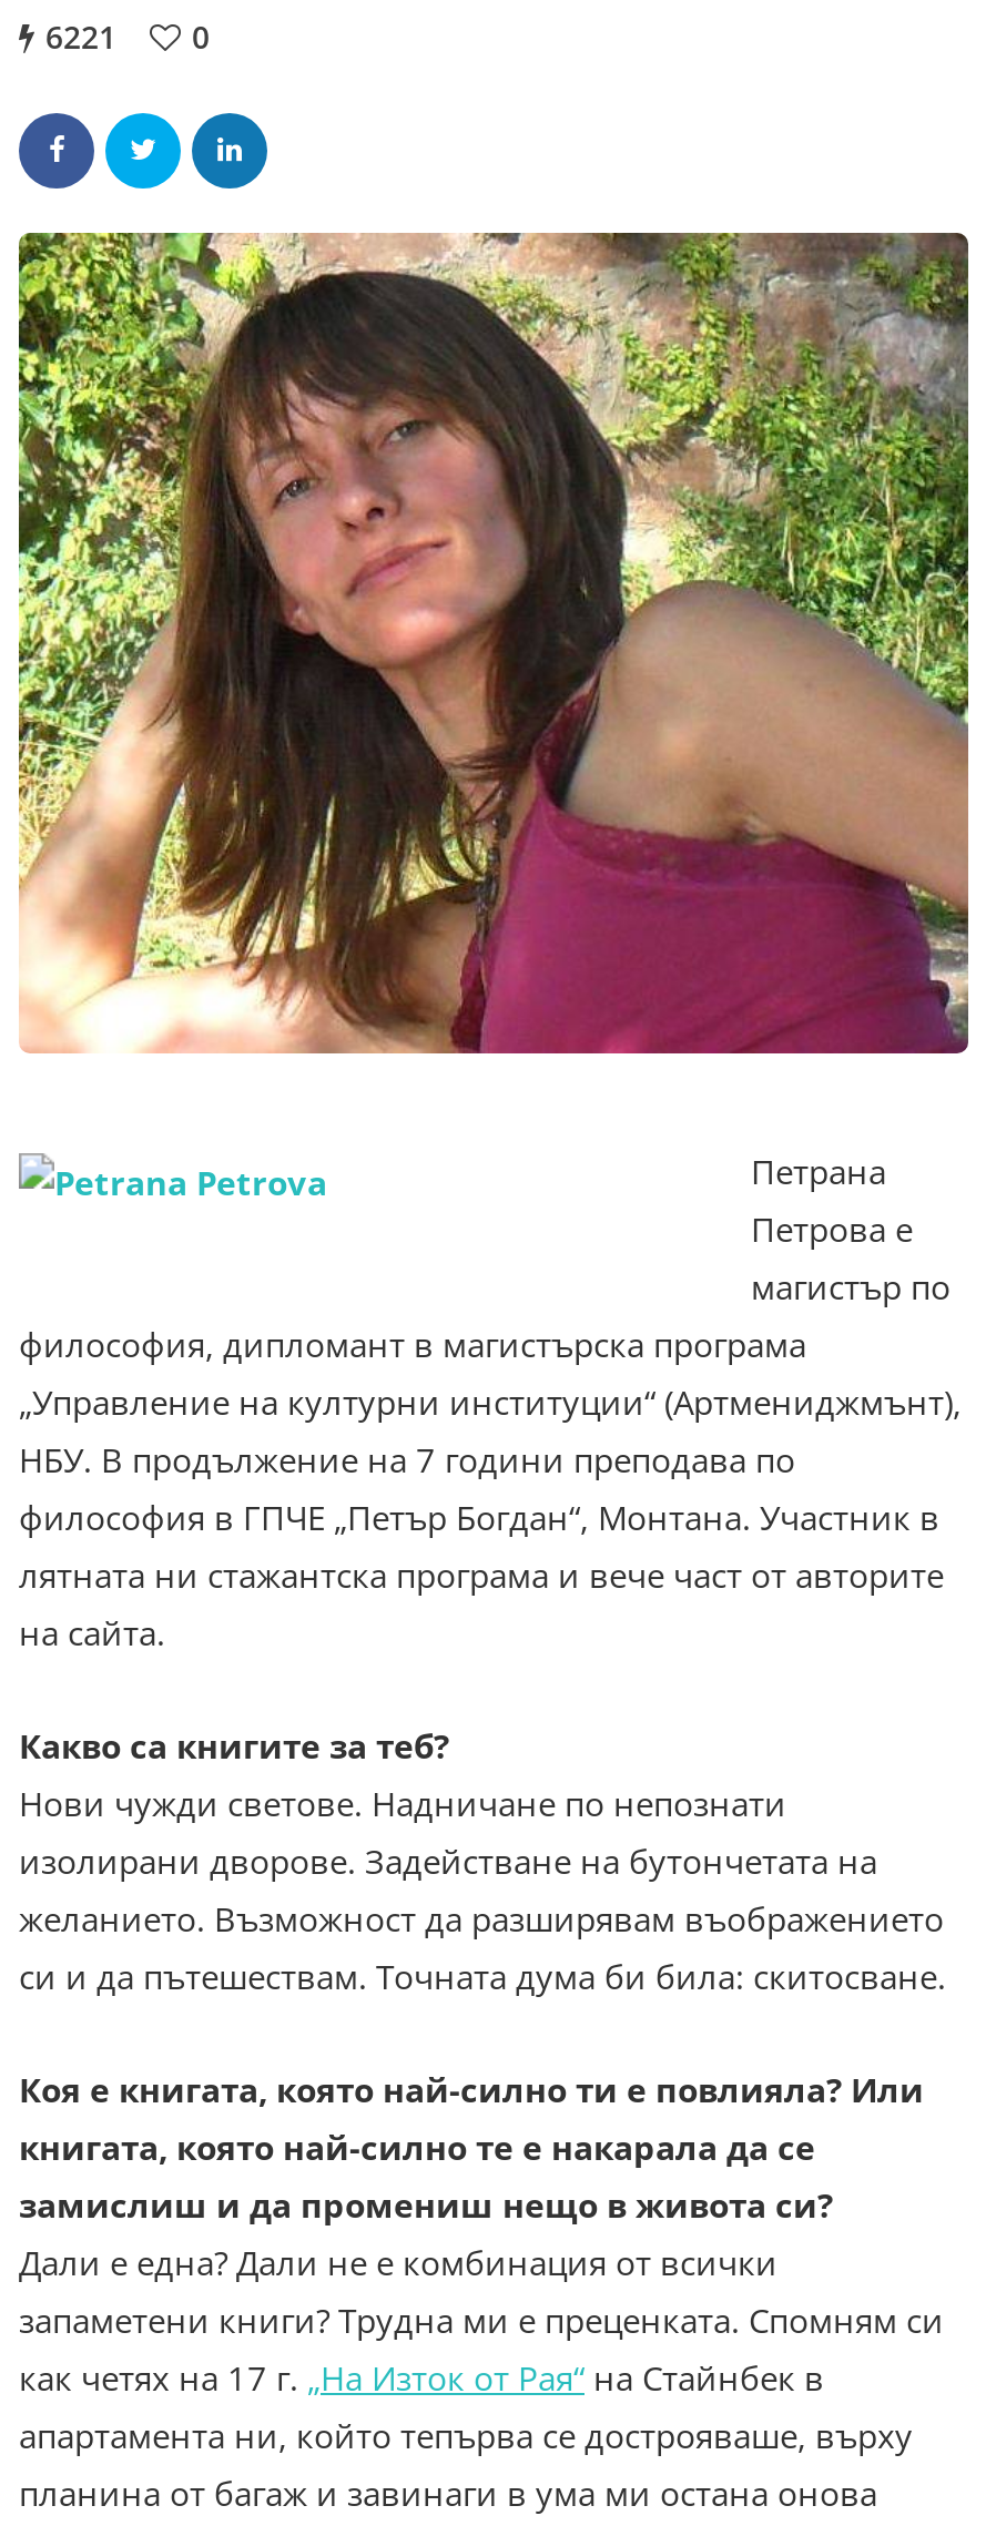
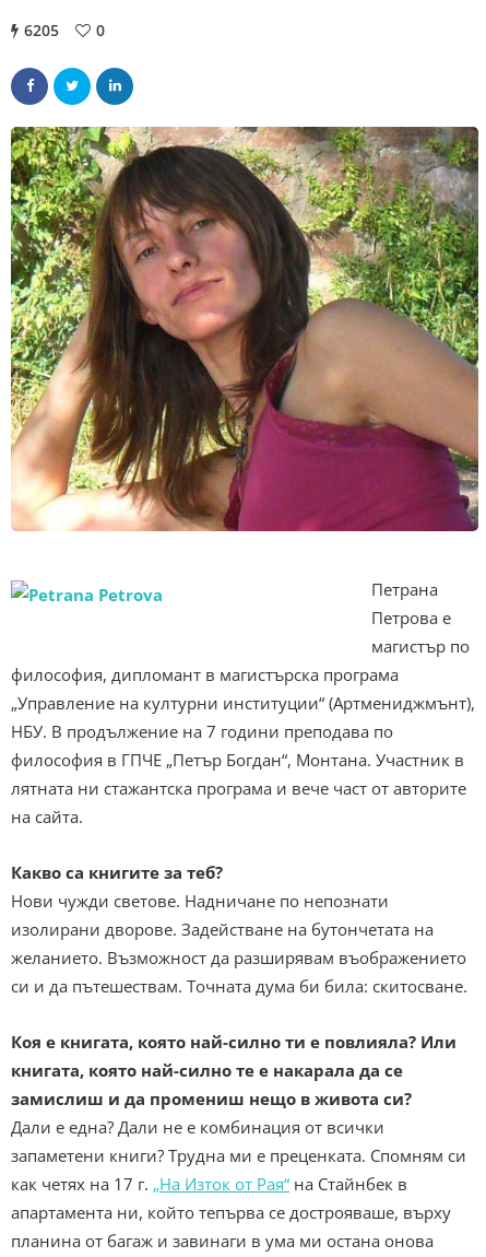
- 6221 0
+ 6205 0
